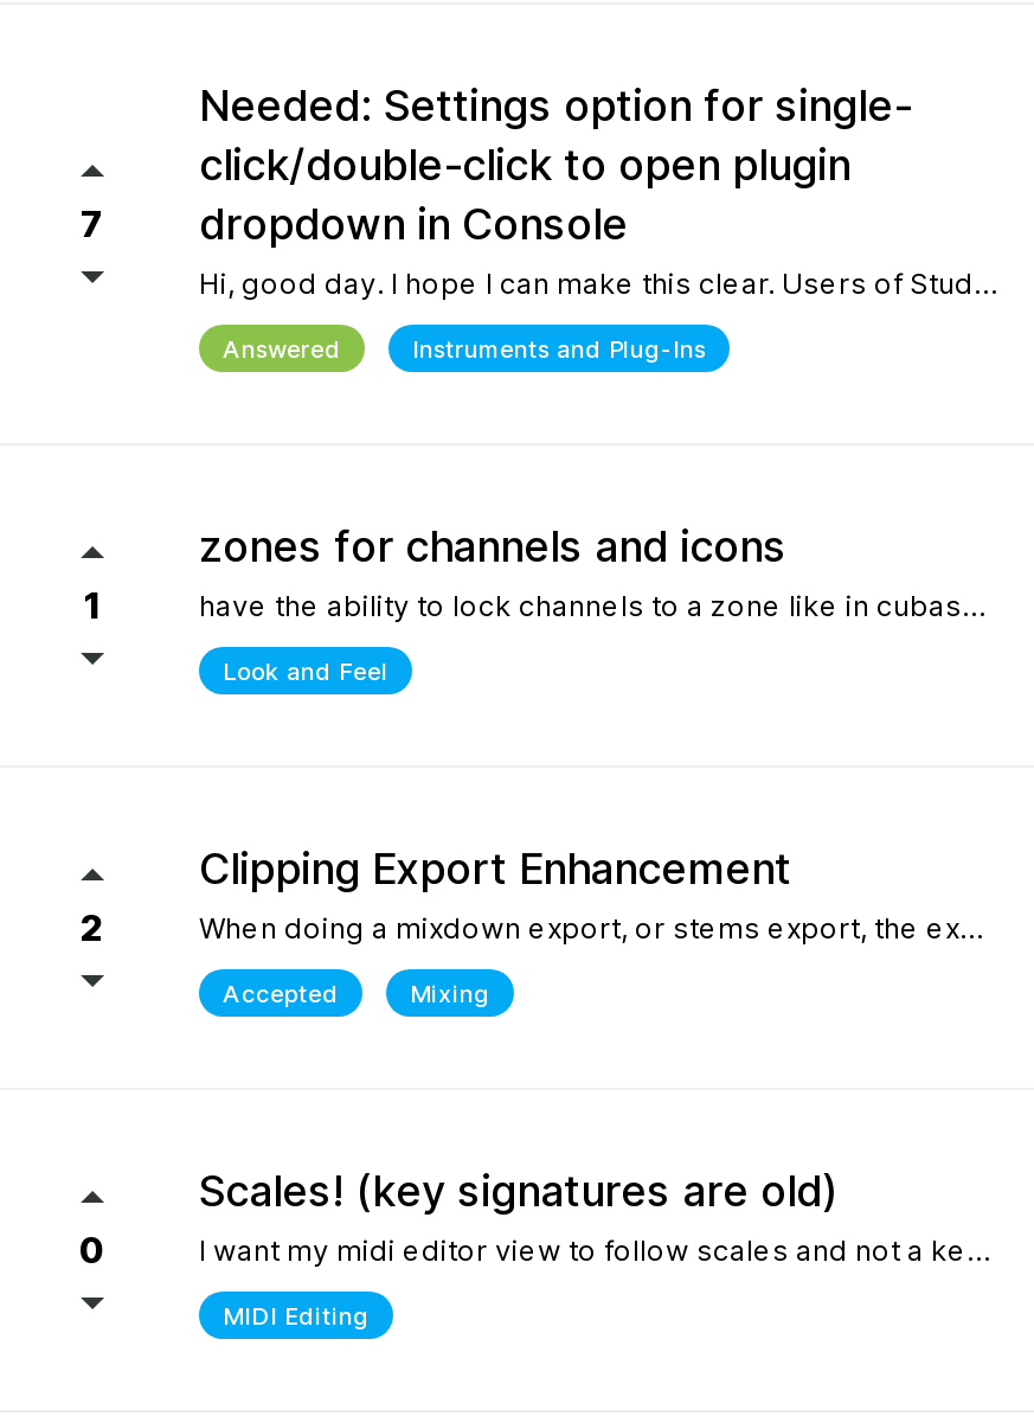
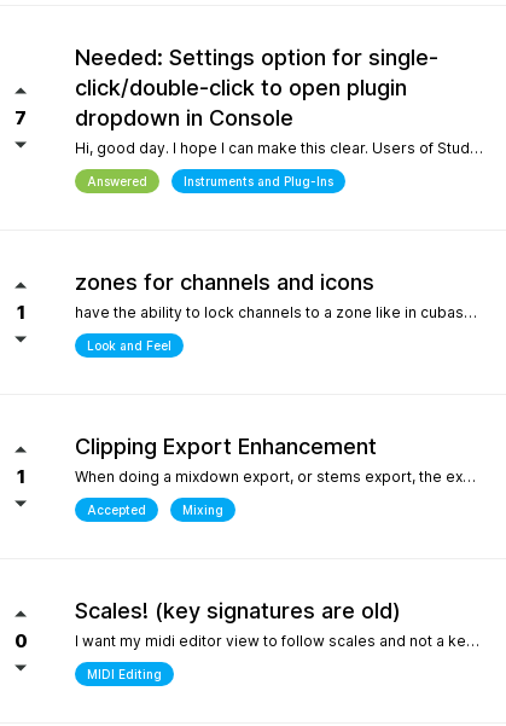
- 2
+ 1
